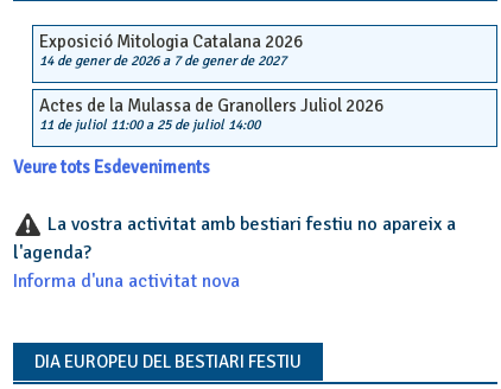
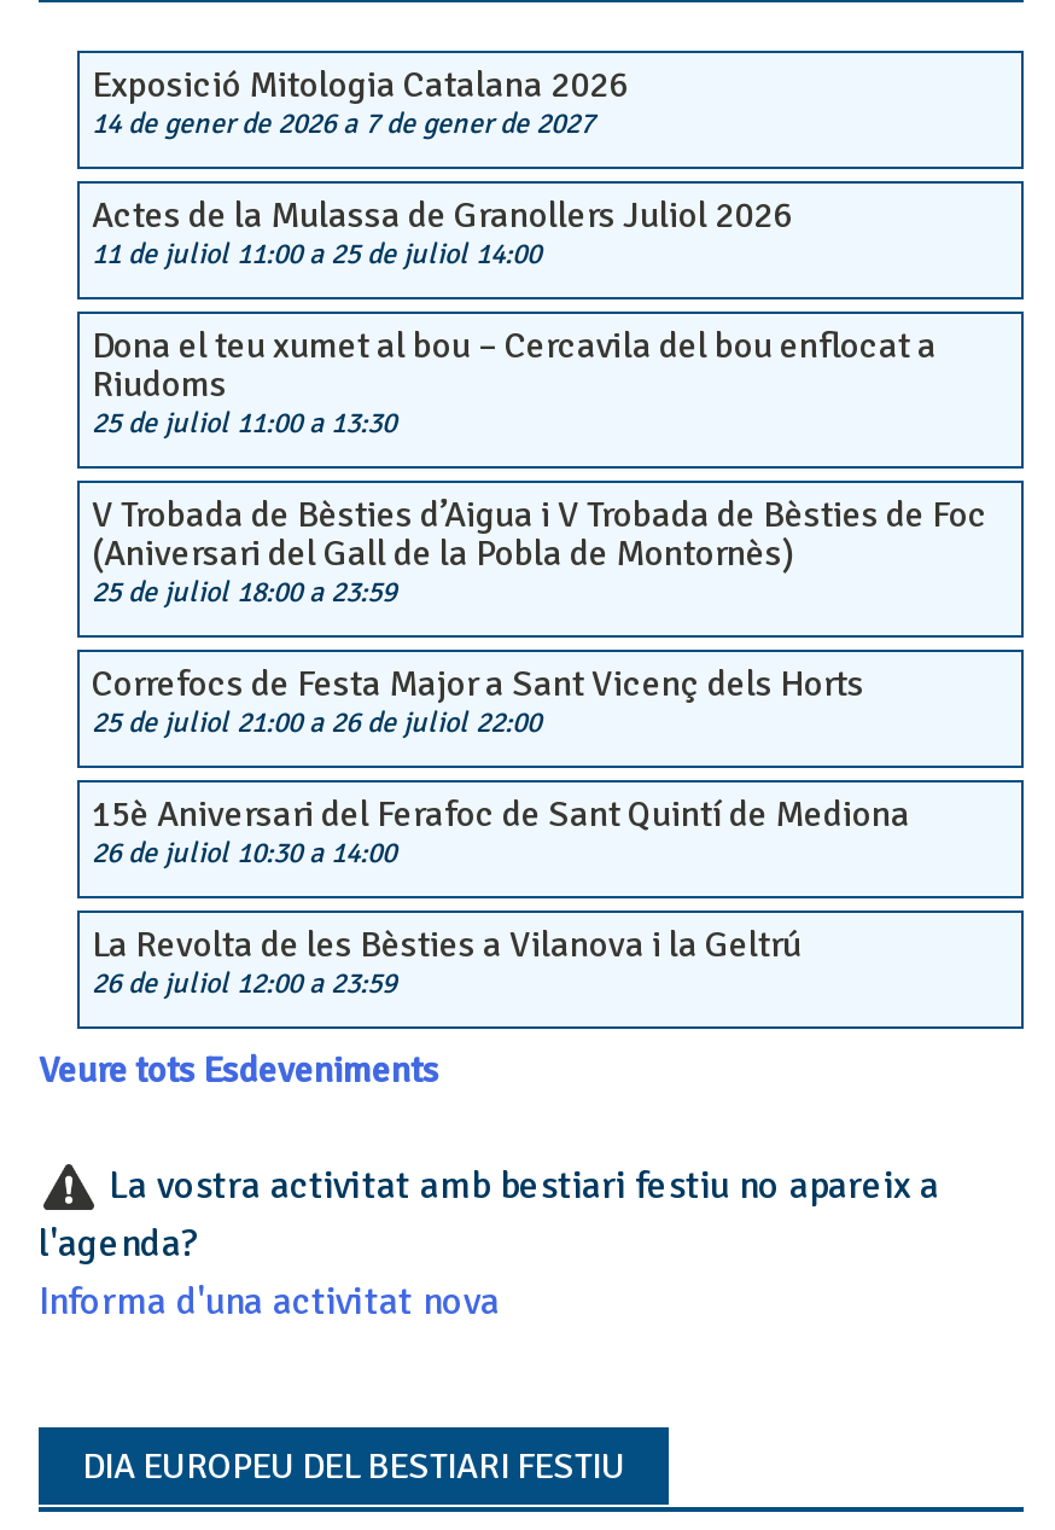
+ Dona el teu xumet al bou – Cercavila del bou enflocat a
+ Riudoms
+ 25 de juliol 11:00 a 13:30
+ V Trobada de Bèsties d’Aigua i V Trobada de Bèsties de Foc
+ (Aniversari del Gall de la Pobla de Montornès)
+ 25 de juliol 18:00 a 23:59
+ Correfocs de Festa Major a Sant Vicenç dels Horts
+ 25 de juliol 21:00 a 26 de juliol 22:00
+ 15è Aniversari del Ferafoc de Sant Quintí de Mediona
+ 26 de juliol 10:30 a 14:00
+ La Revolta de les Bèsties a Vilanova i la Geltrú
+ 26 de juliol 12:00 a 23:59
